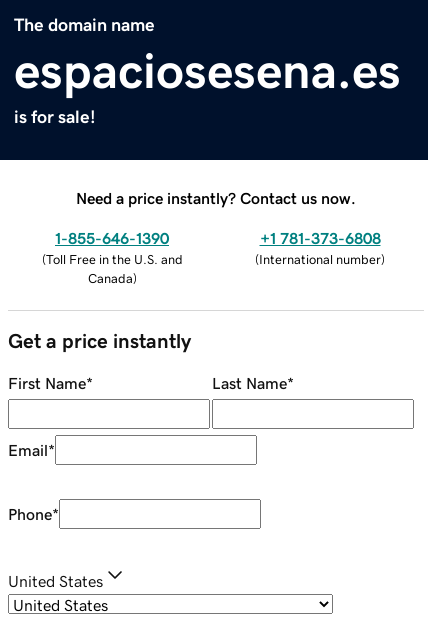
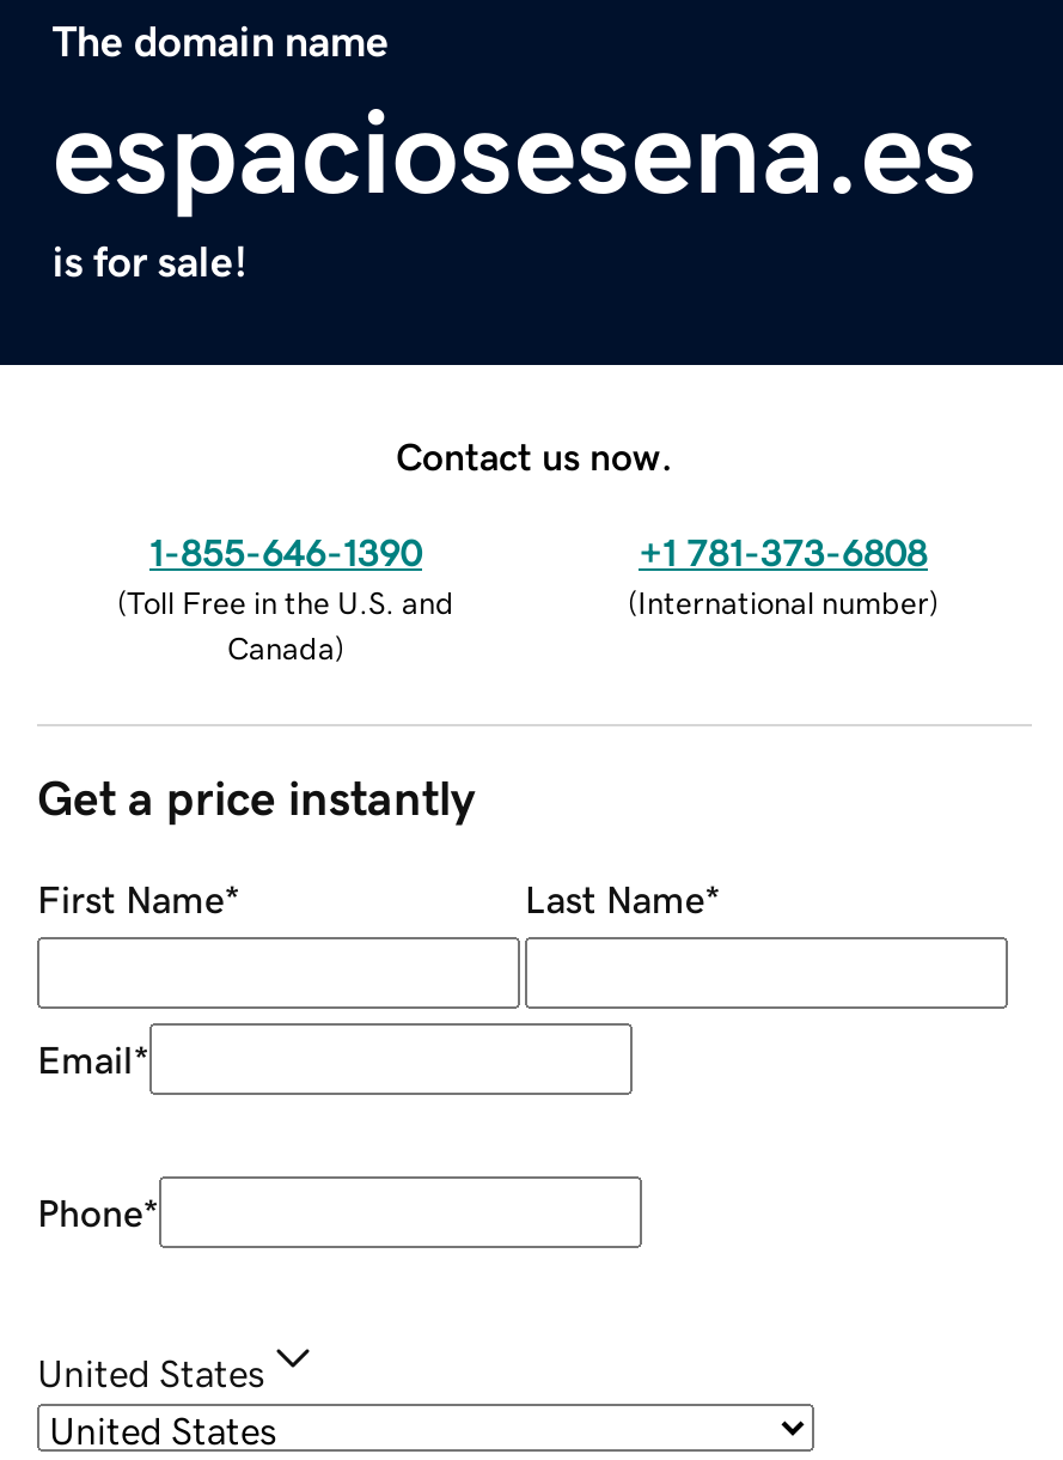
- Need a price instantly? Contact us now.
+ Contact us now.
